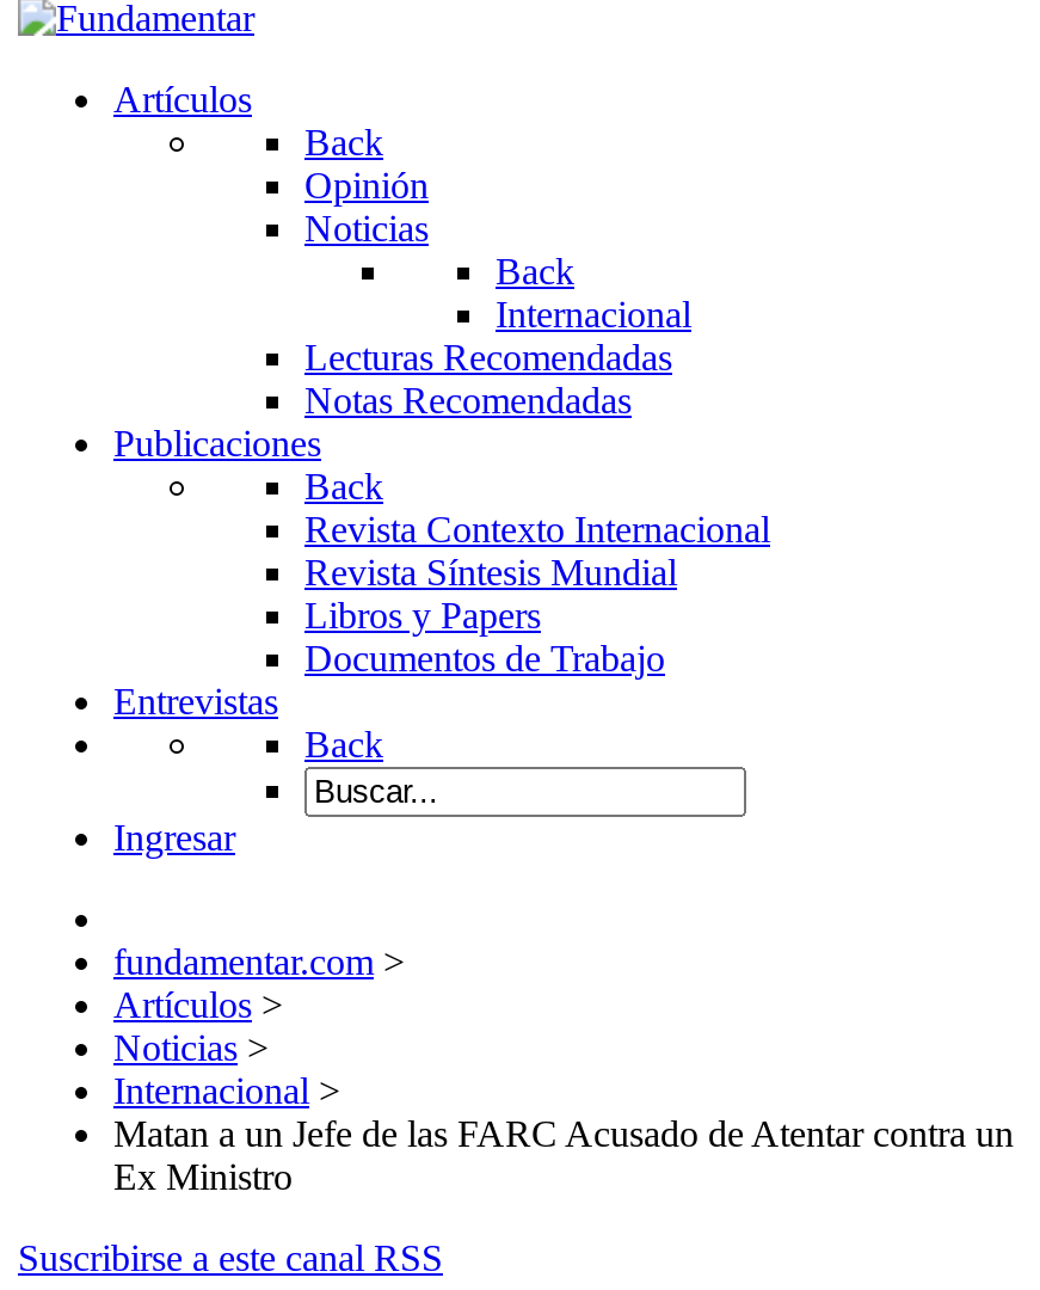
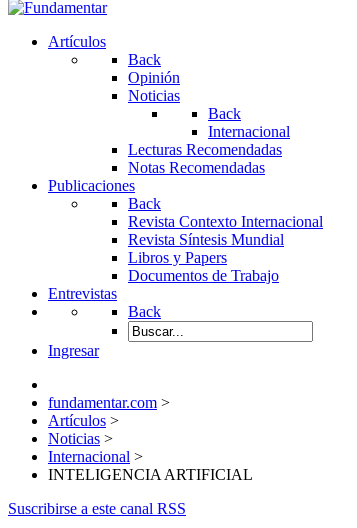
- Matan a un Jefe de las FARC Acusado de Atentar contra un
- Ex Ministro
+ INTELIGENCIA ARTIFICIAL
